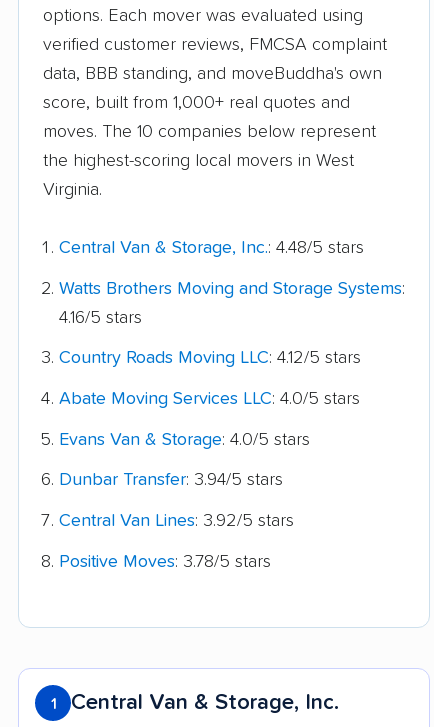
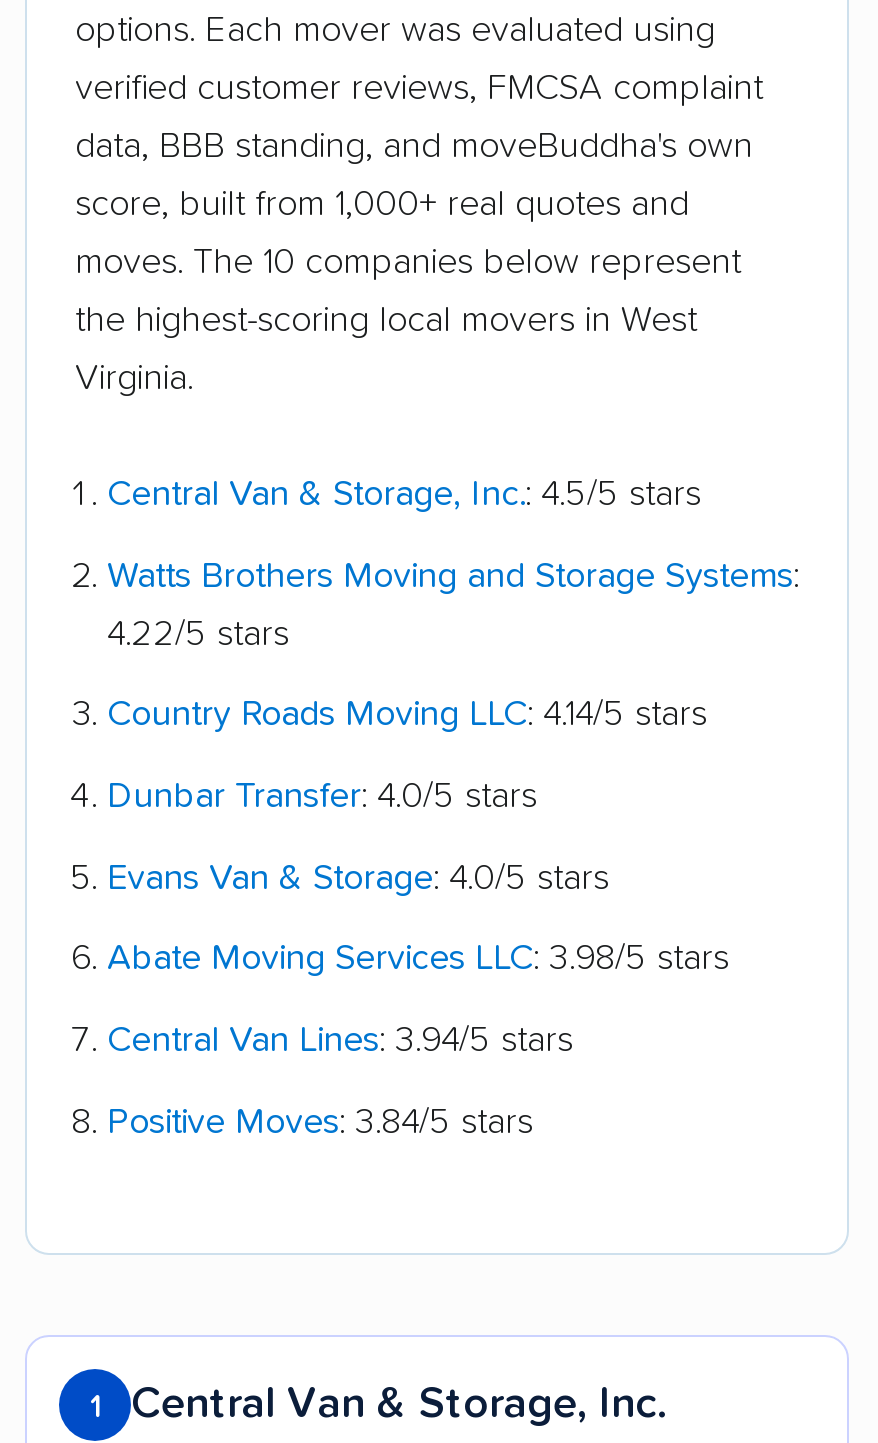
- Central Van & Storage, Inc.: 4.48/5 stars
+ Central Van & Storage, Inc.: 4.5/5 stars

- 4.16/5 stars
+ 4.22/5 stars

- Country Roads Moving LLC: 4.12/5 stars
+ Country Roads Moving LLC: 4.14/5 stars

- Abate Moving Services LLC: 4.0/5 stars
+ Dunbar Transfer: 4.0/5 stars

- Dunbar Transfer: 3.94/5 stars
+ Abate Moving Services LLC: 3.98/5 stars

- Central Van Lines: 3.92/5 stars
+ Central Van Lines: 3.94/5 stars

- Positive Moves: 3.78/5 stars
+ Positive Moves: 3.84/5 stars
